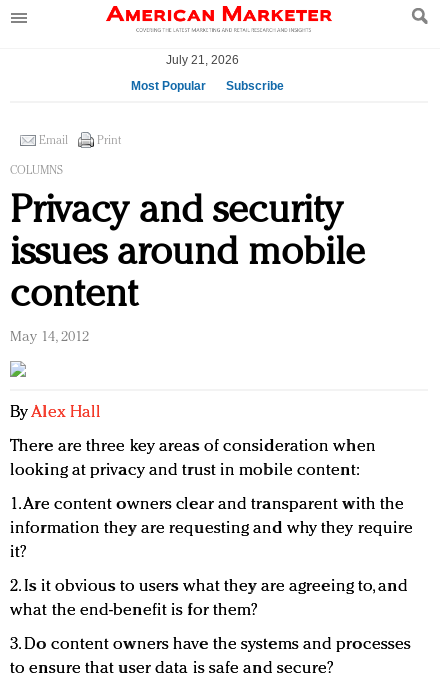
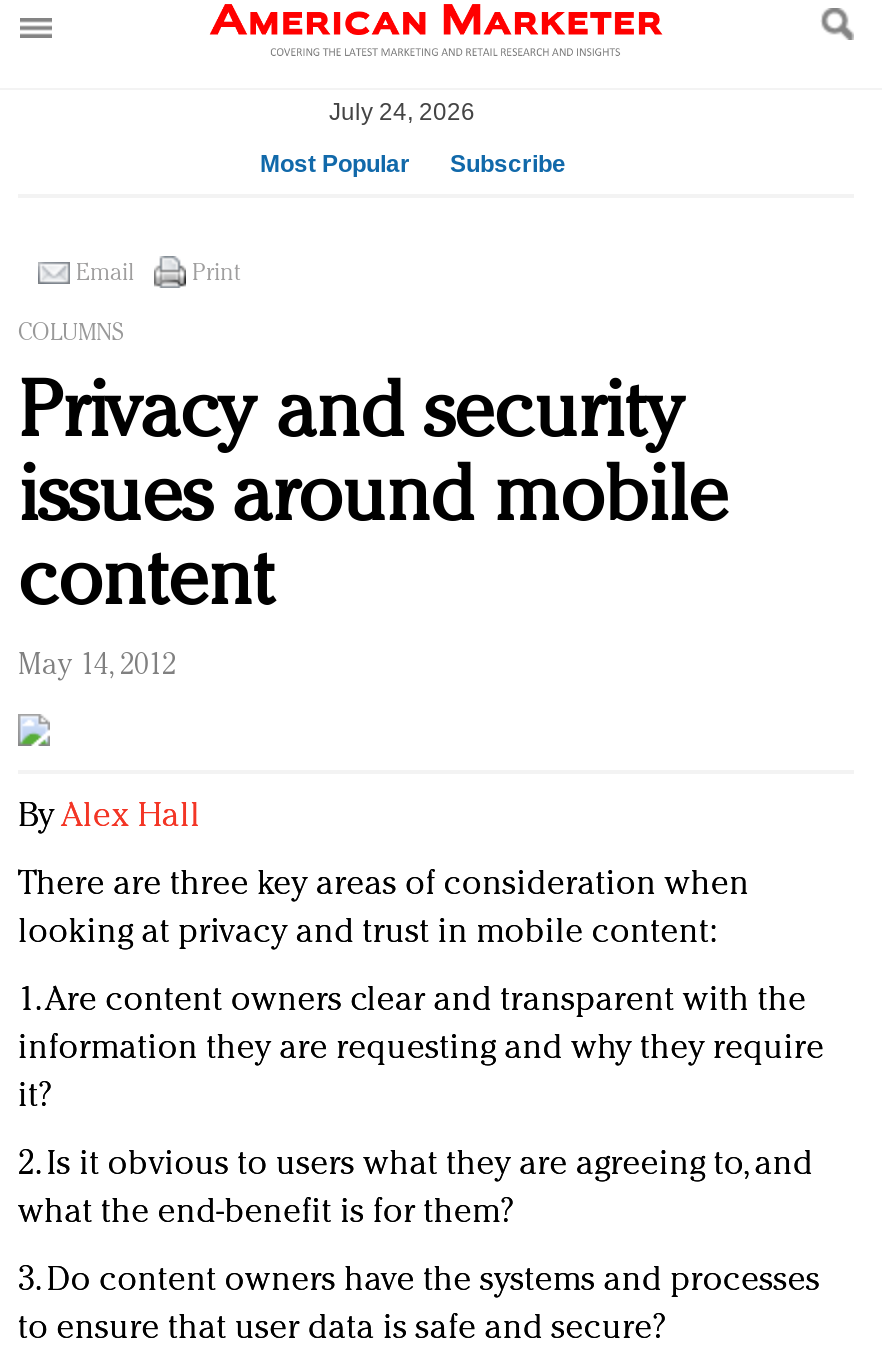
- July 21, 2026
+ July 24, 2026
